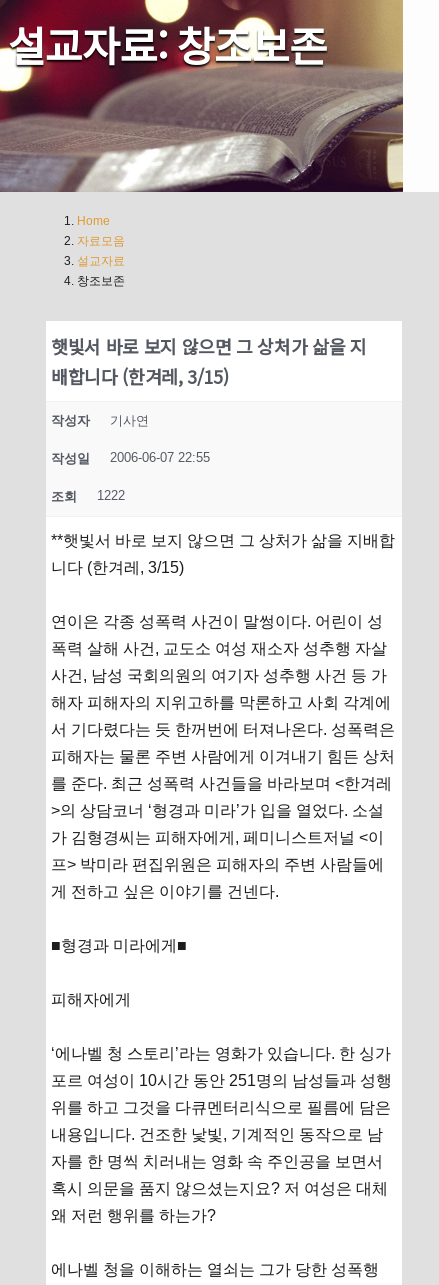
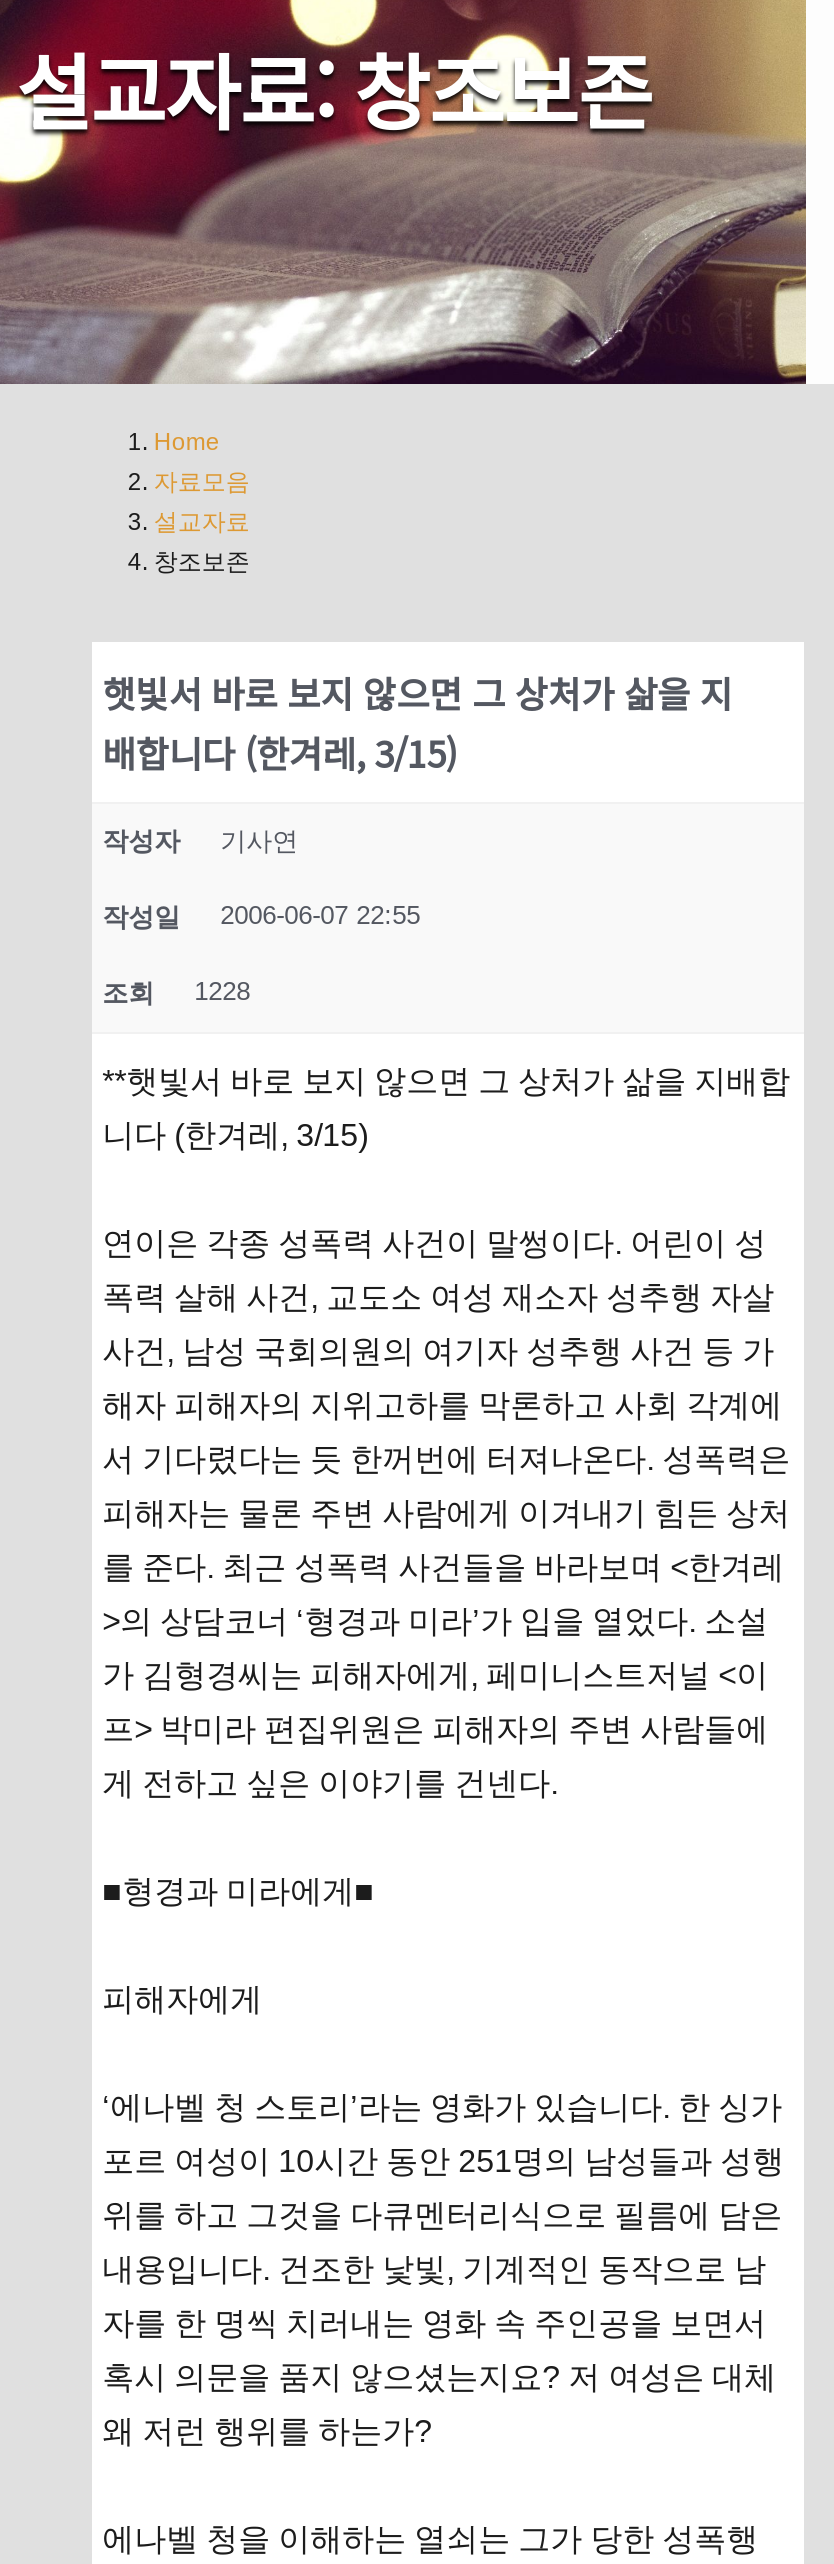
- 조회 1222
+ 조회 1228
